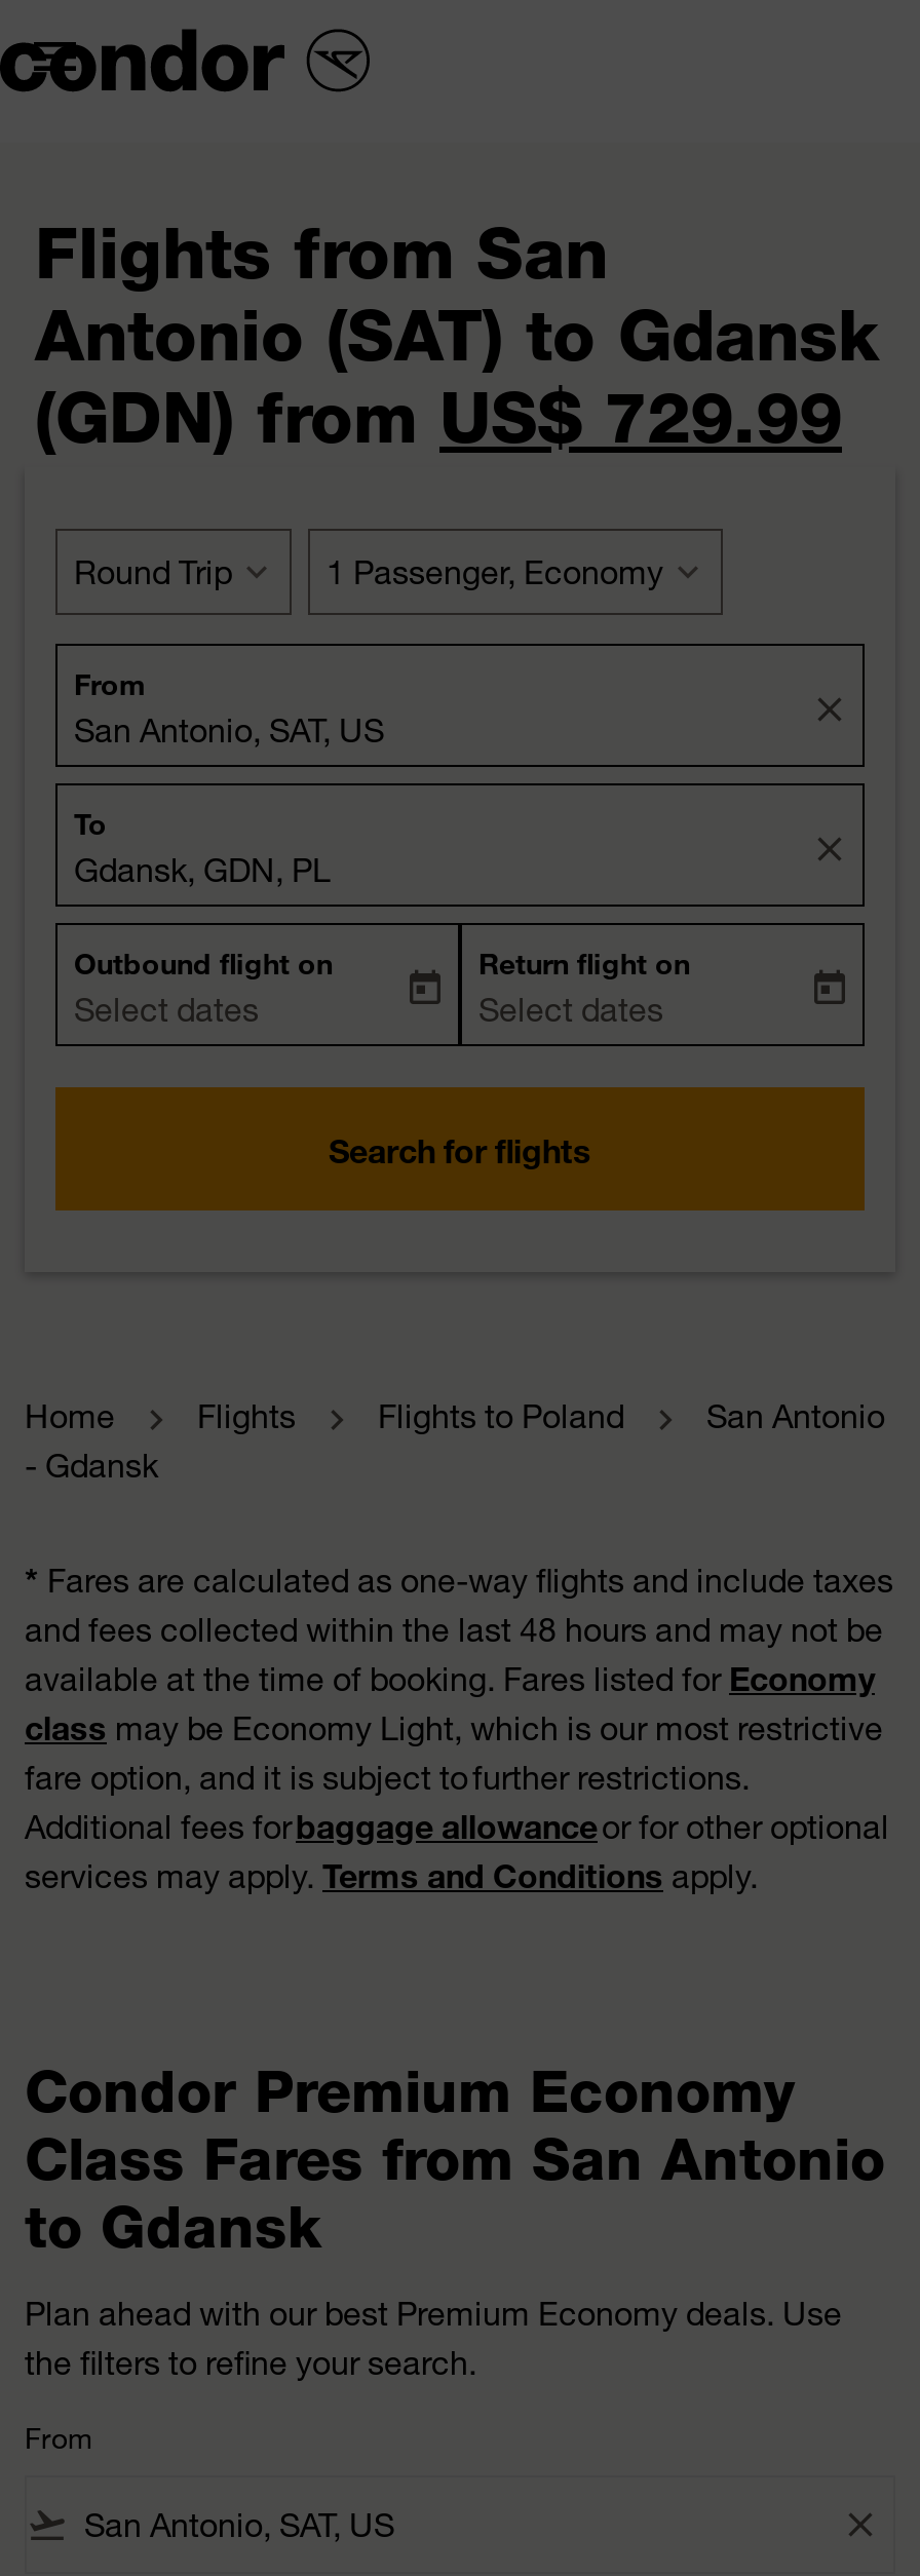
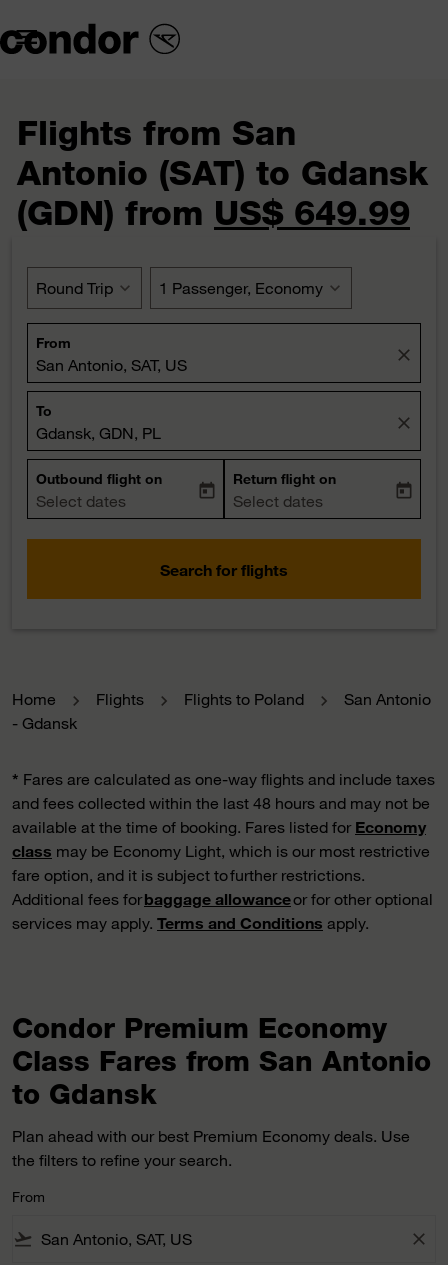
- (GDN) from US$ 729.99
+ (GDN) from US$ 649.99
